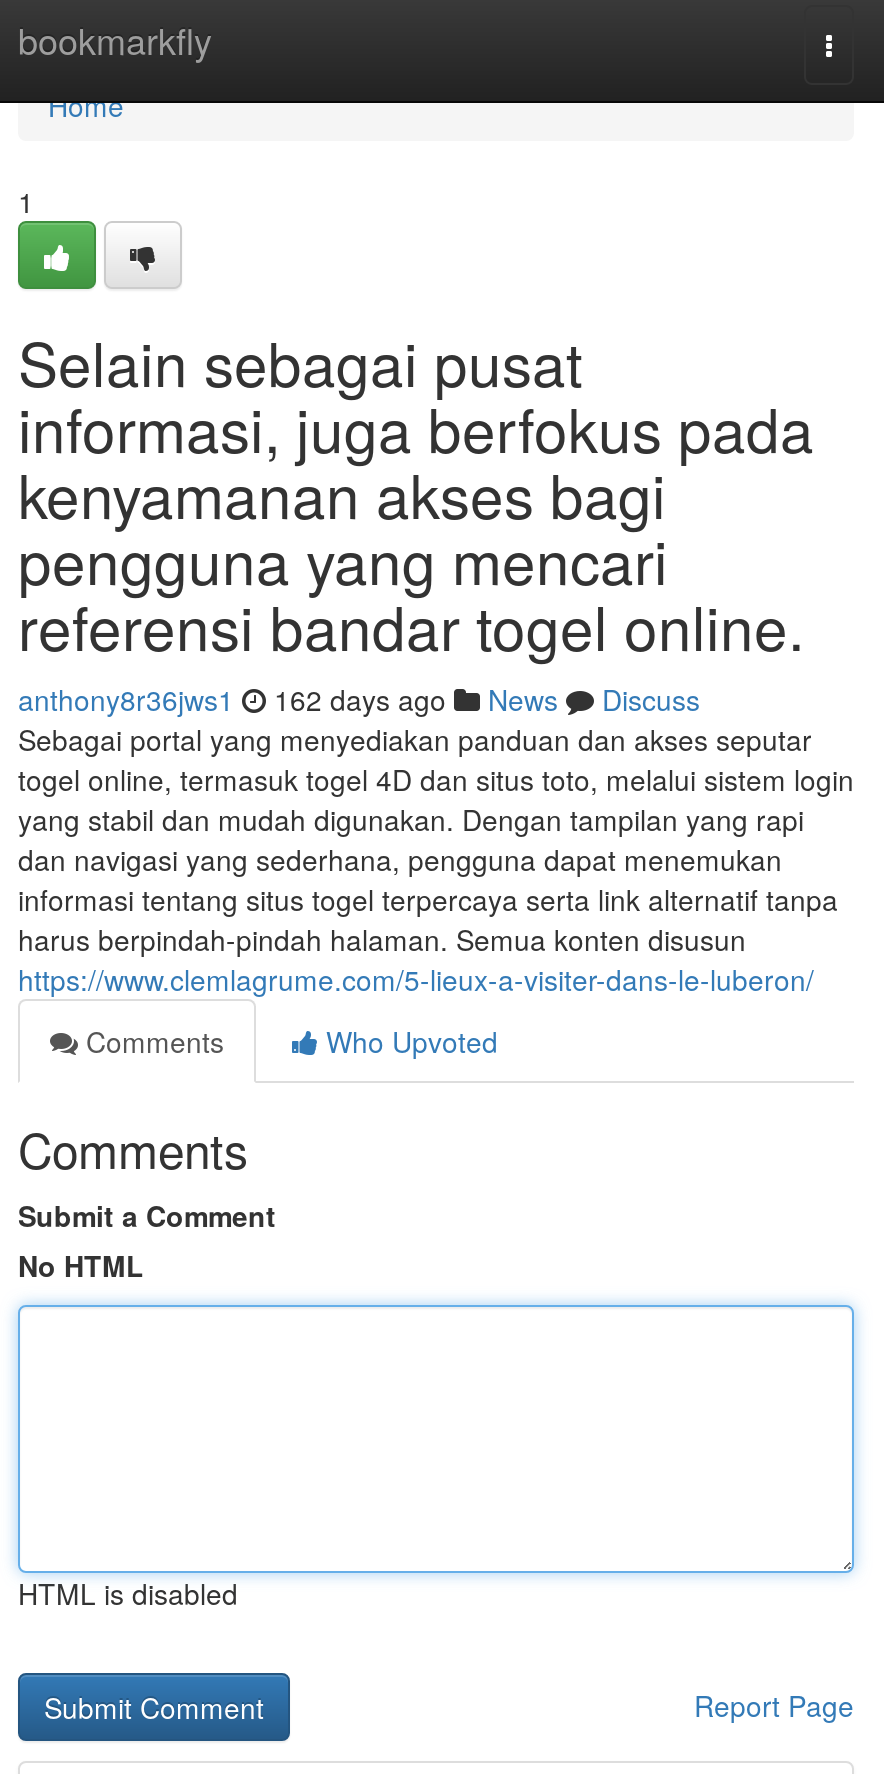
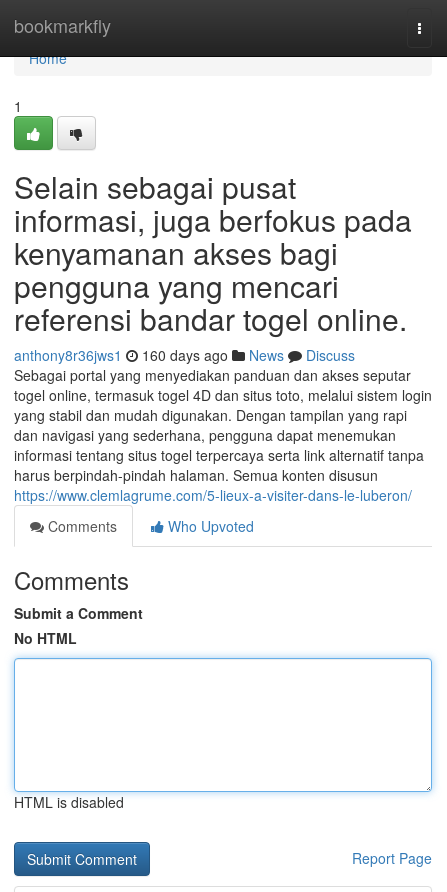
- anthony8r36jws1 162 days ago News Discuss
+ anthony8r36jws1 160 days ago News Discuss
